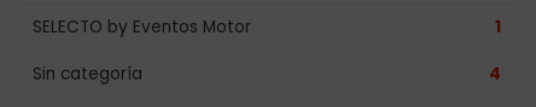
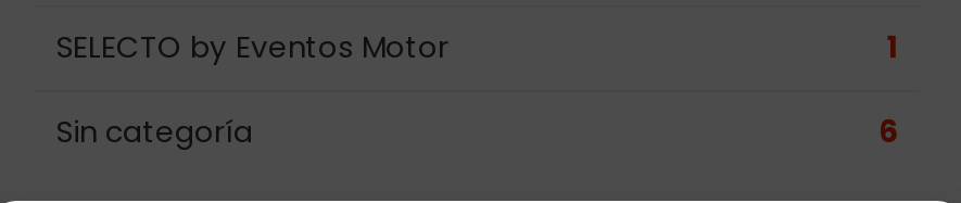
- 4
+ 6
